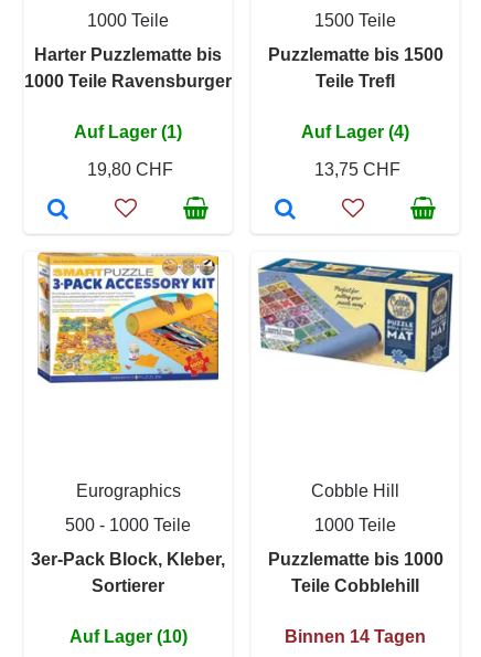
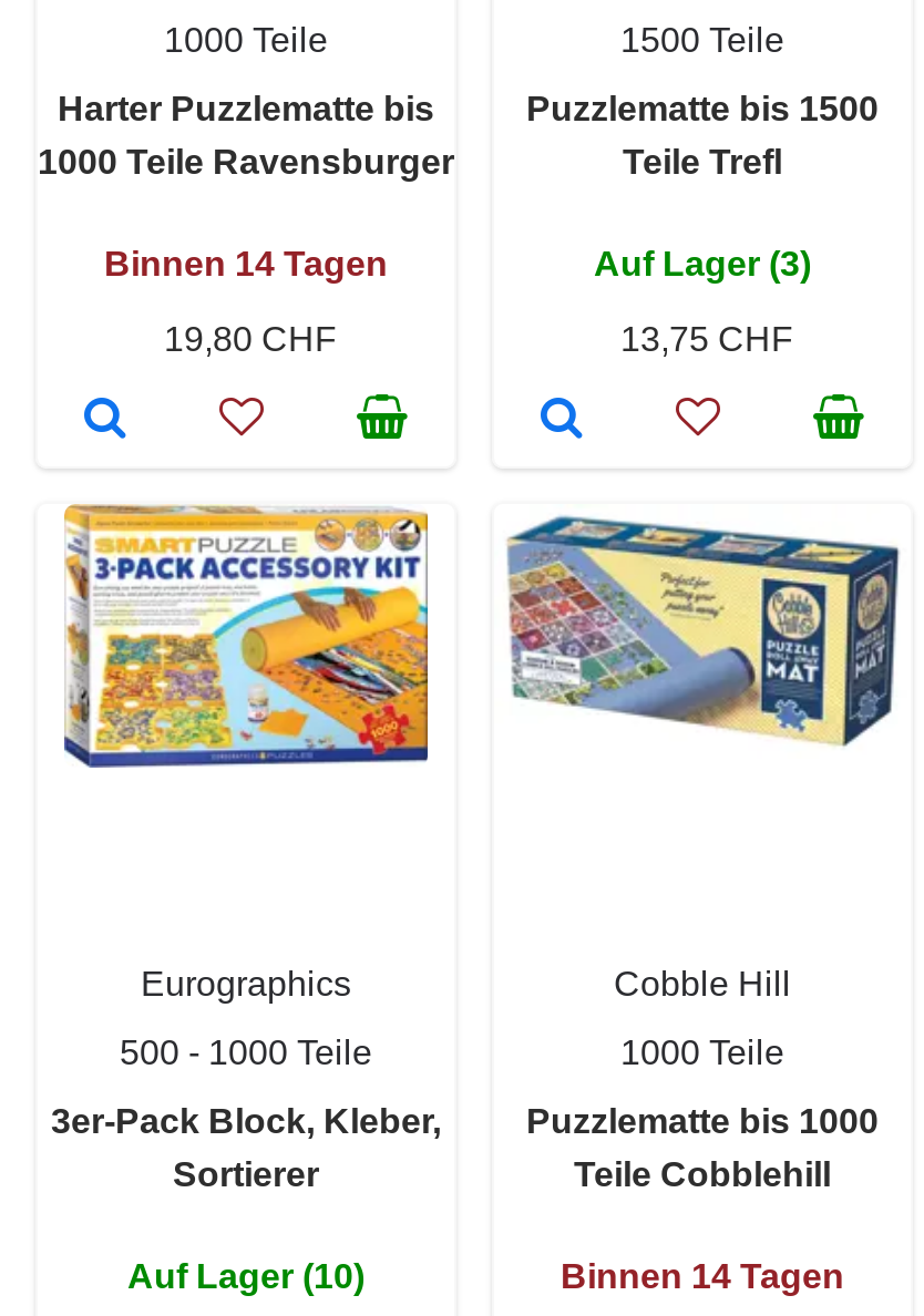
- Auf Lager (1)
+ Binnen 14 Tagen

- Auf Lager (4)
+ Auf Lager (3)
